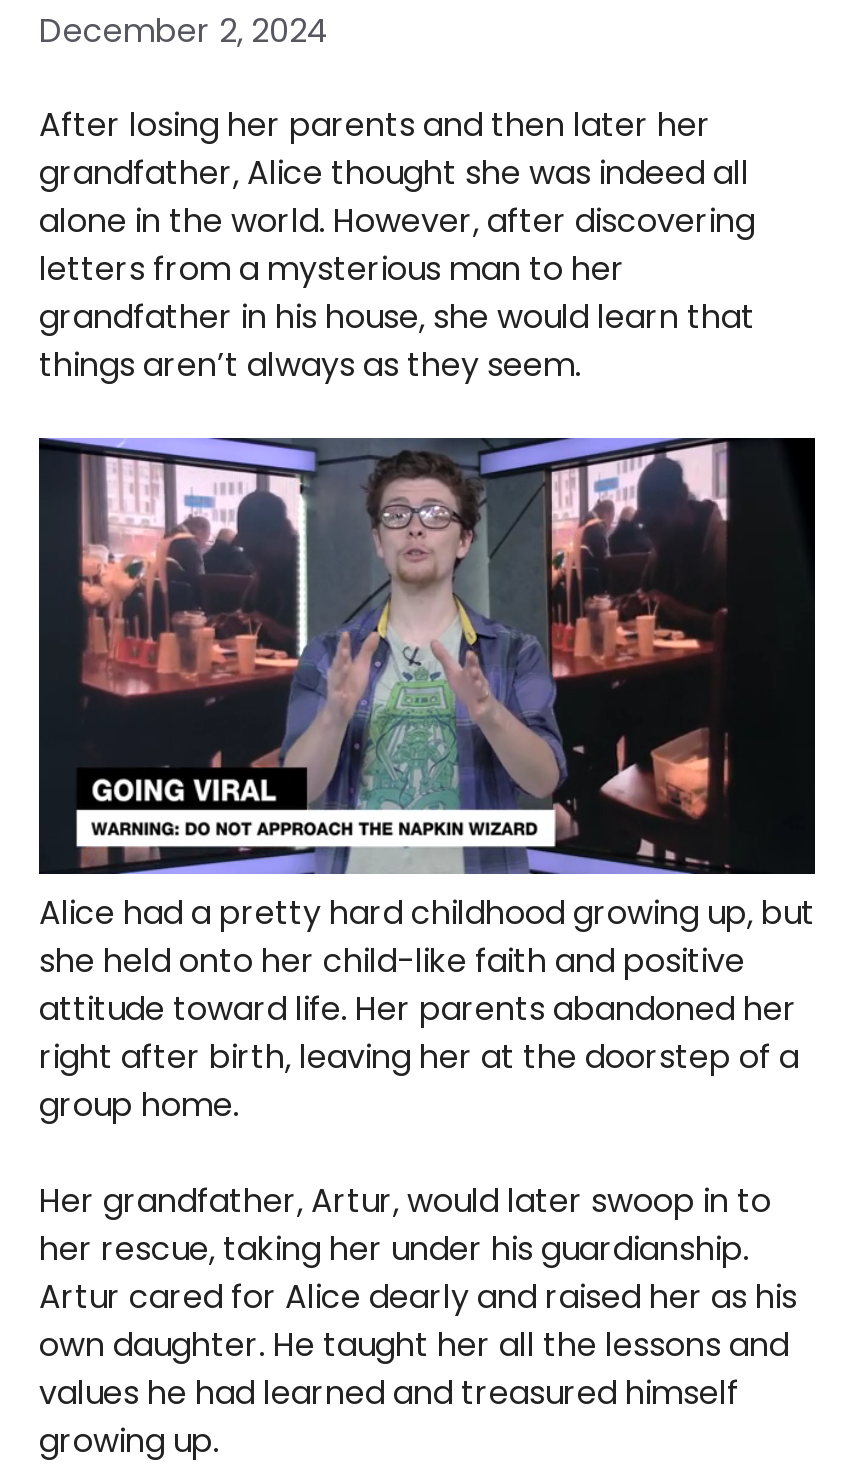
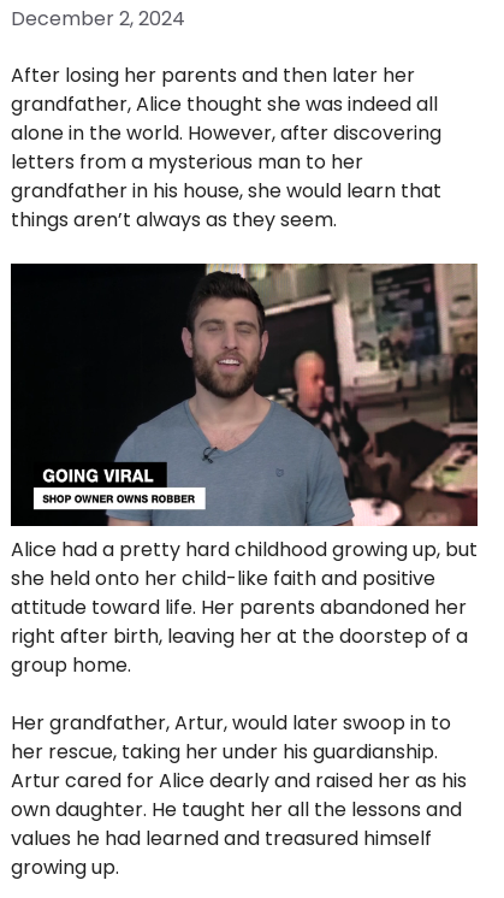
- [image]
+ [image]
